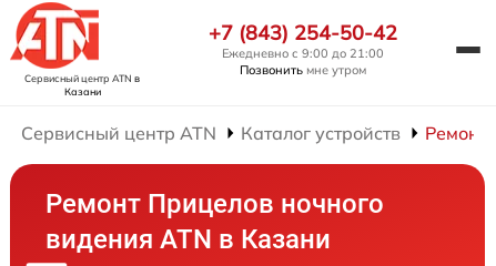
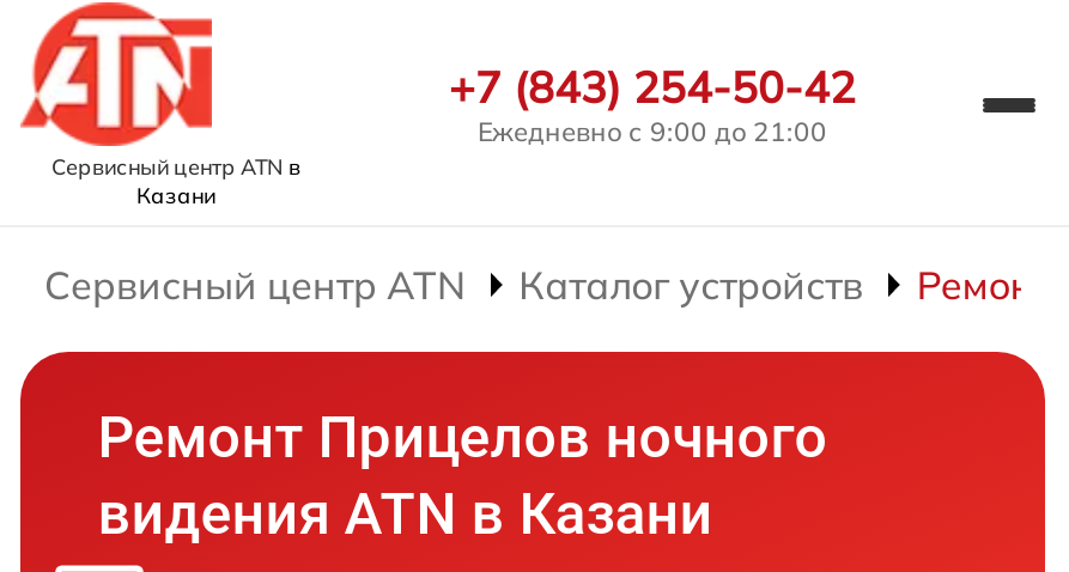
- Позвонить мне утром
